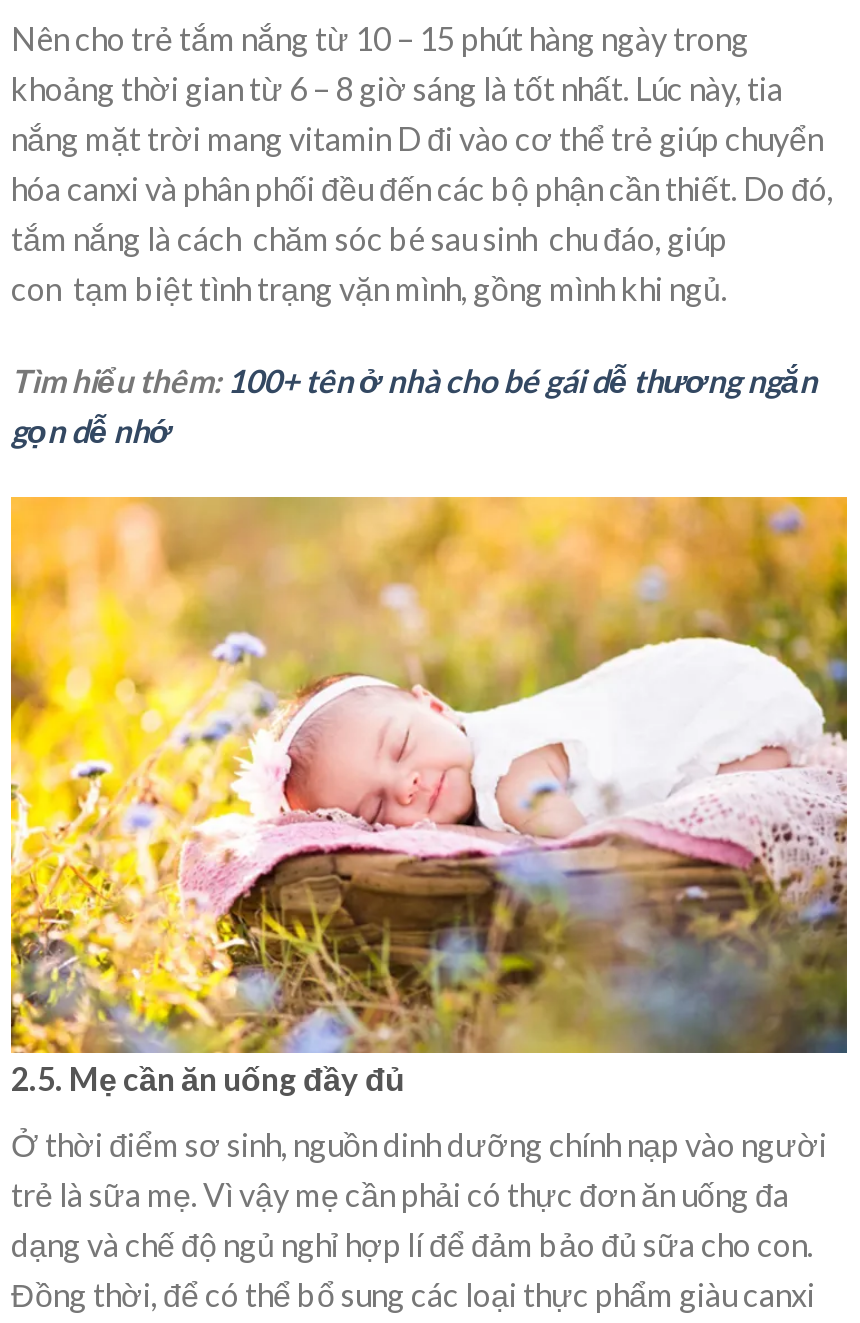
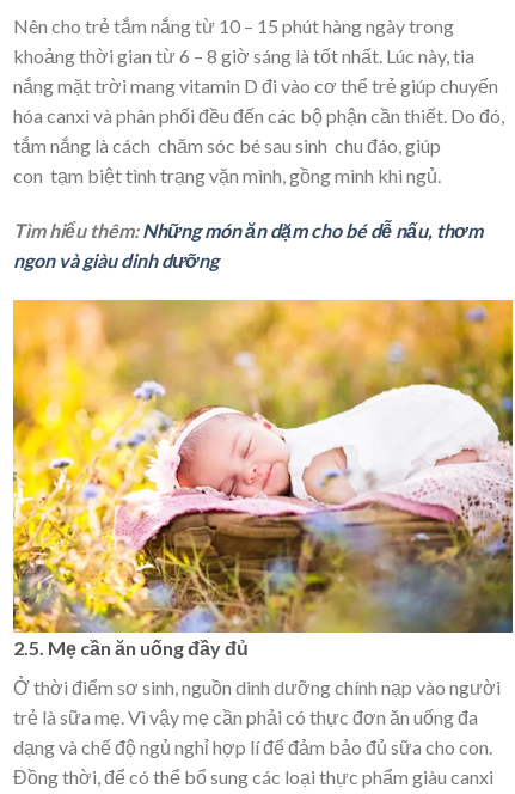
- Tìm hiểu thêm: 100+ tên ở nhà cho bé gái dễ thương ngắn
- gọn dễ nhớ
+ Tìm hiểu thêm: Những món ăn dặm cho bé dễ nấu, thơm
+ ngon và giàu dinh dưỡng
